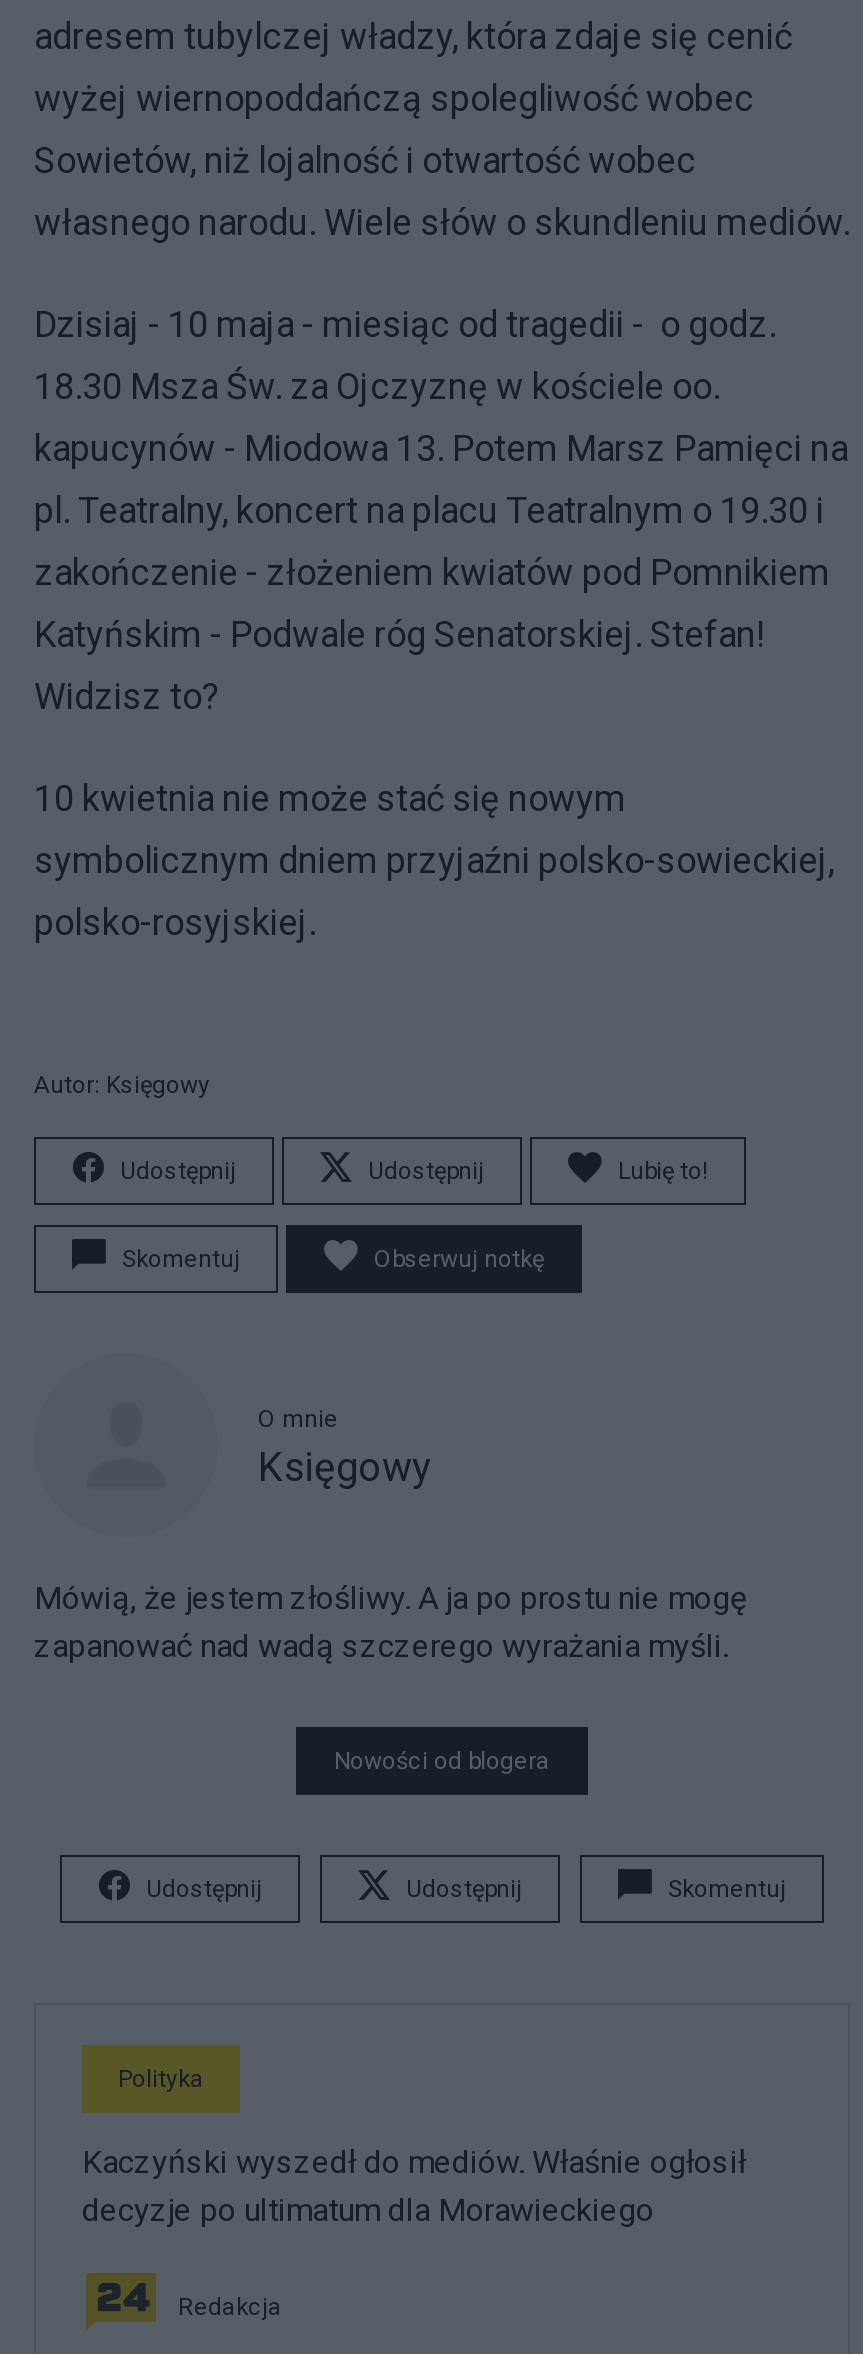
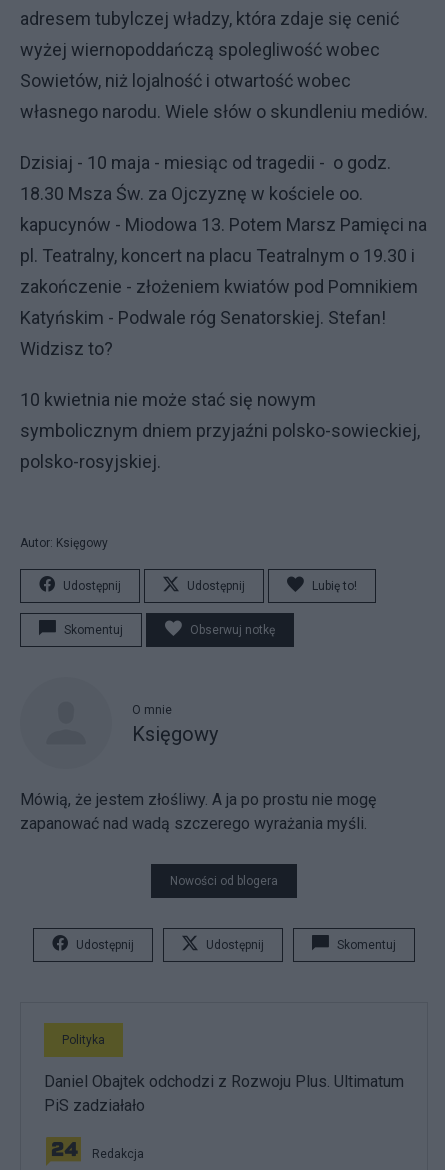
- Kaczyński wyszedł do mediów. Właśnie ogłosił
- decyzje po ultimatum dla Morawieckiego
+ Daniel Obajtek odchodzi z Rozwoju Plus. Ultimatum
+ PiS zadziałało
